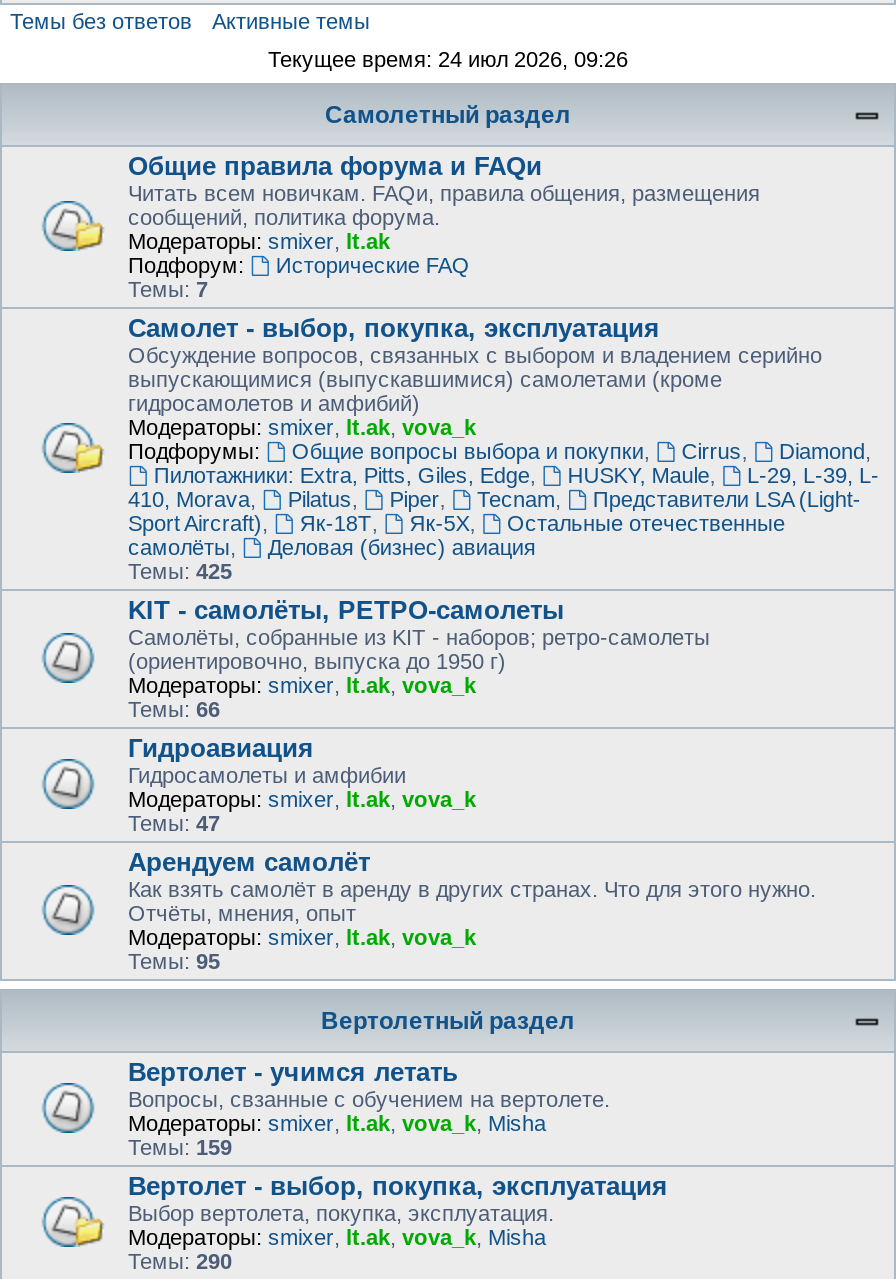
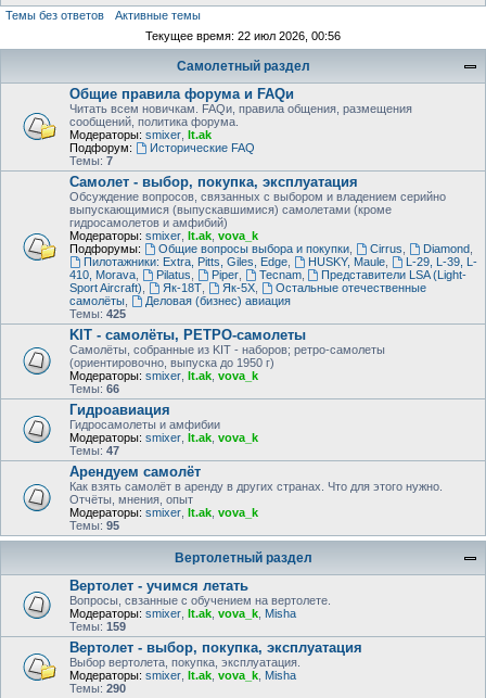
- Текущее время: 24 июл 2026, 09:26
+ Текущее время: 22 июл 2026, 00:56
